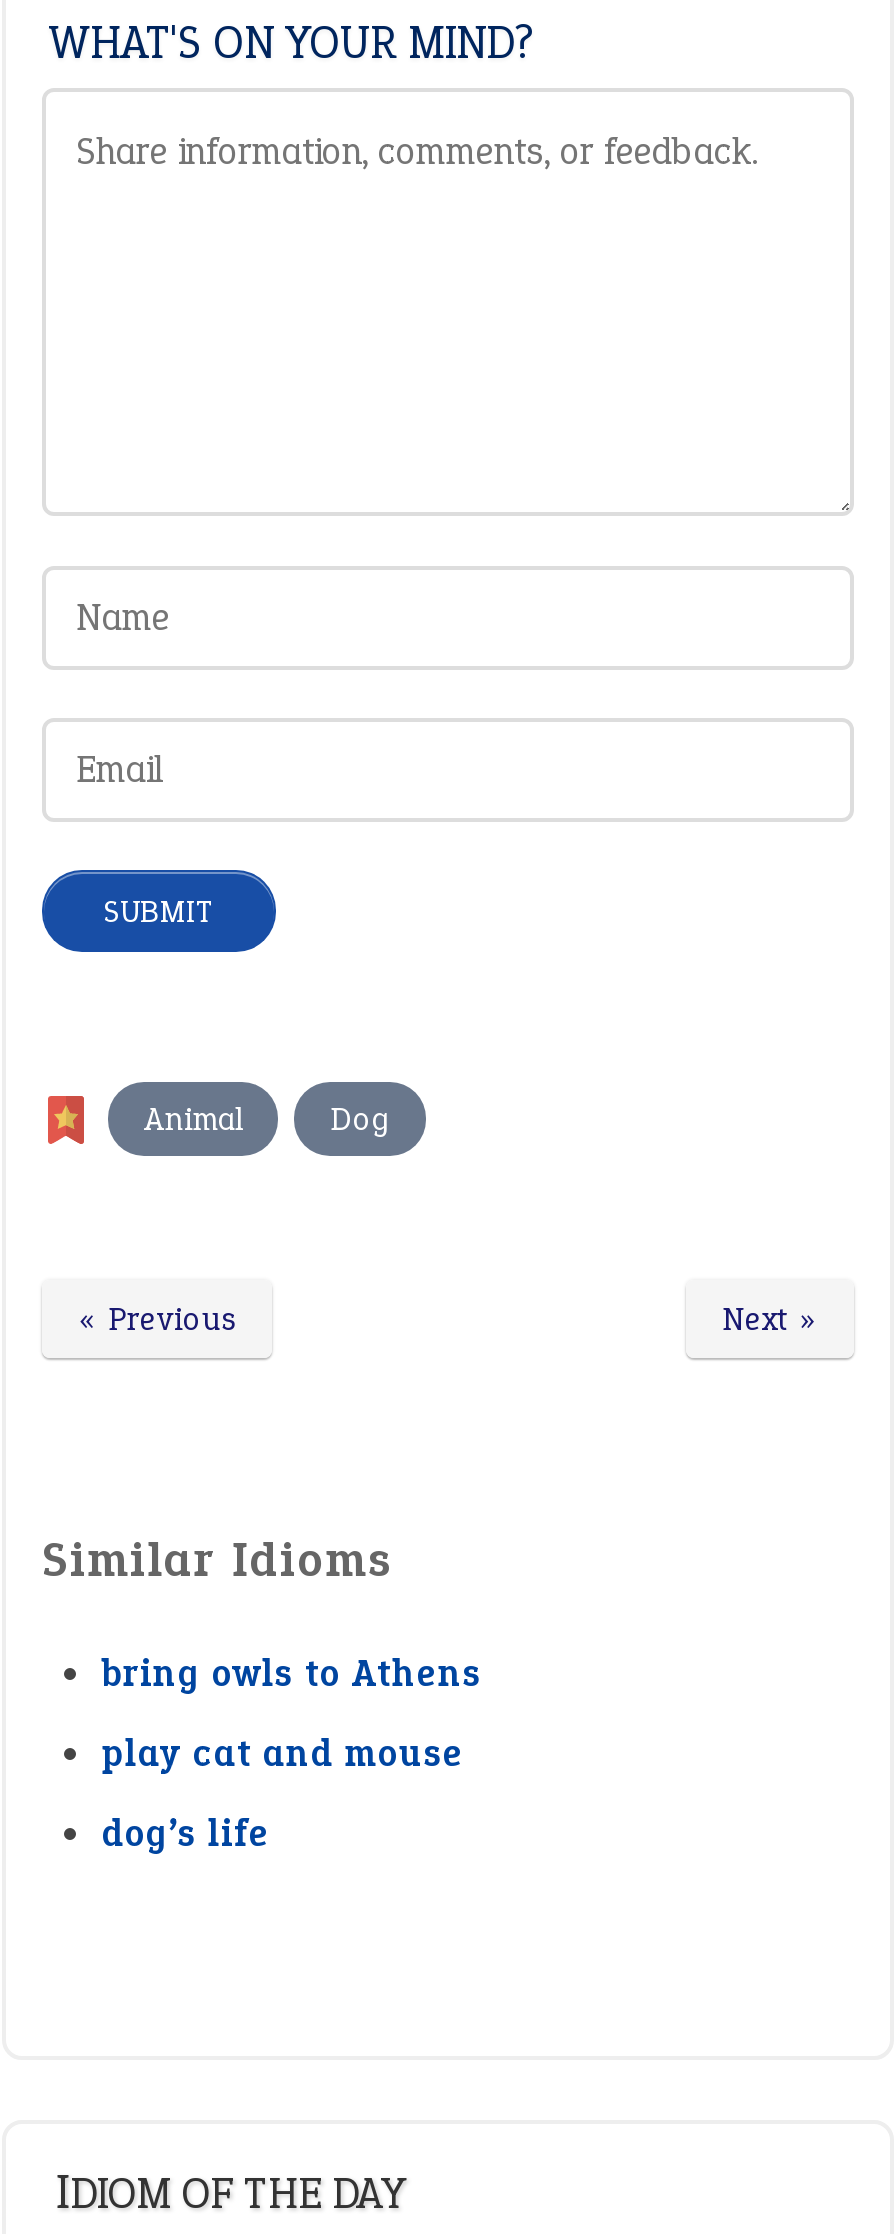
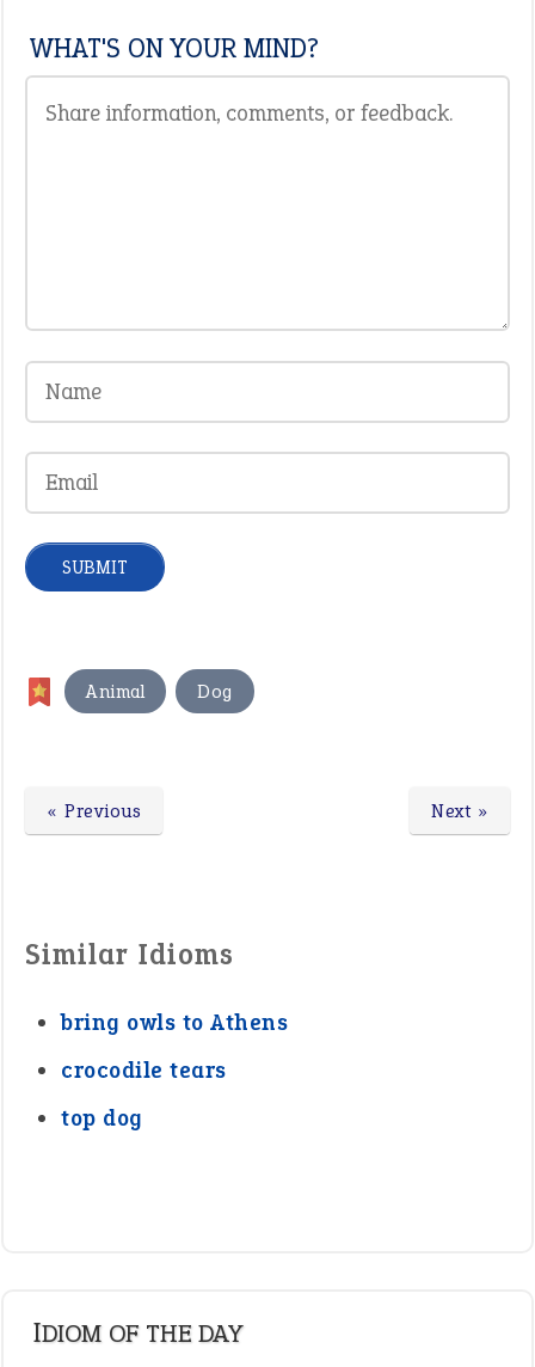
- play cat and mouse
+ crocodile tears

- dog’s life
+ top dog
